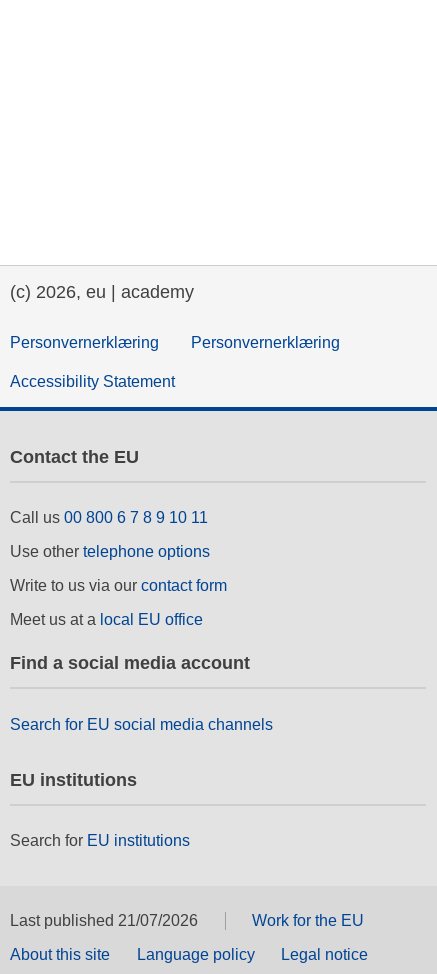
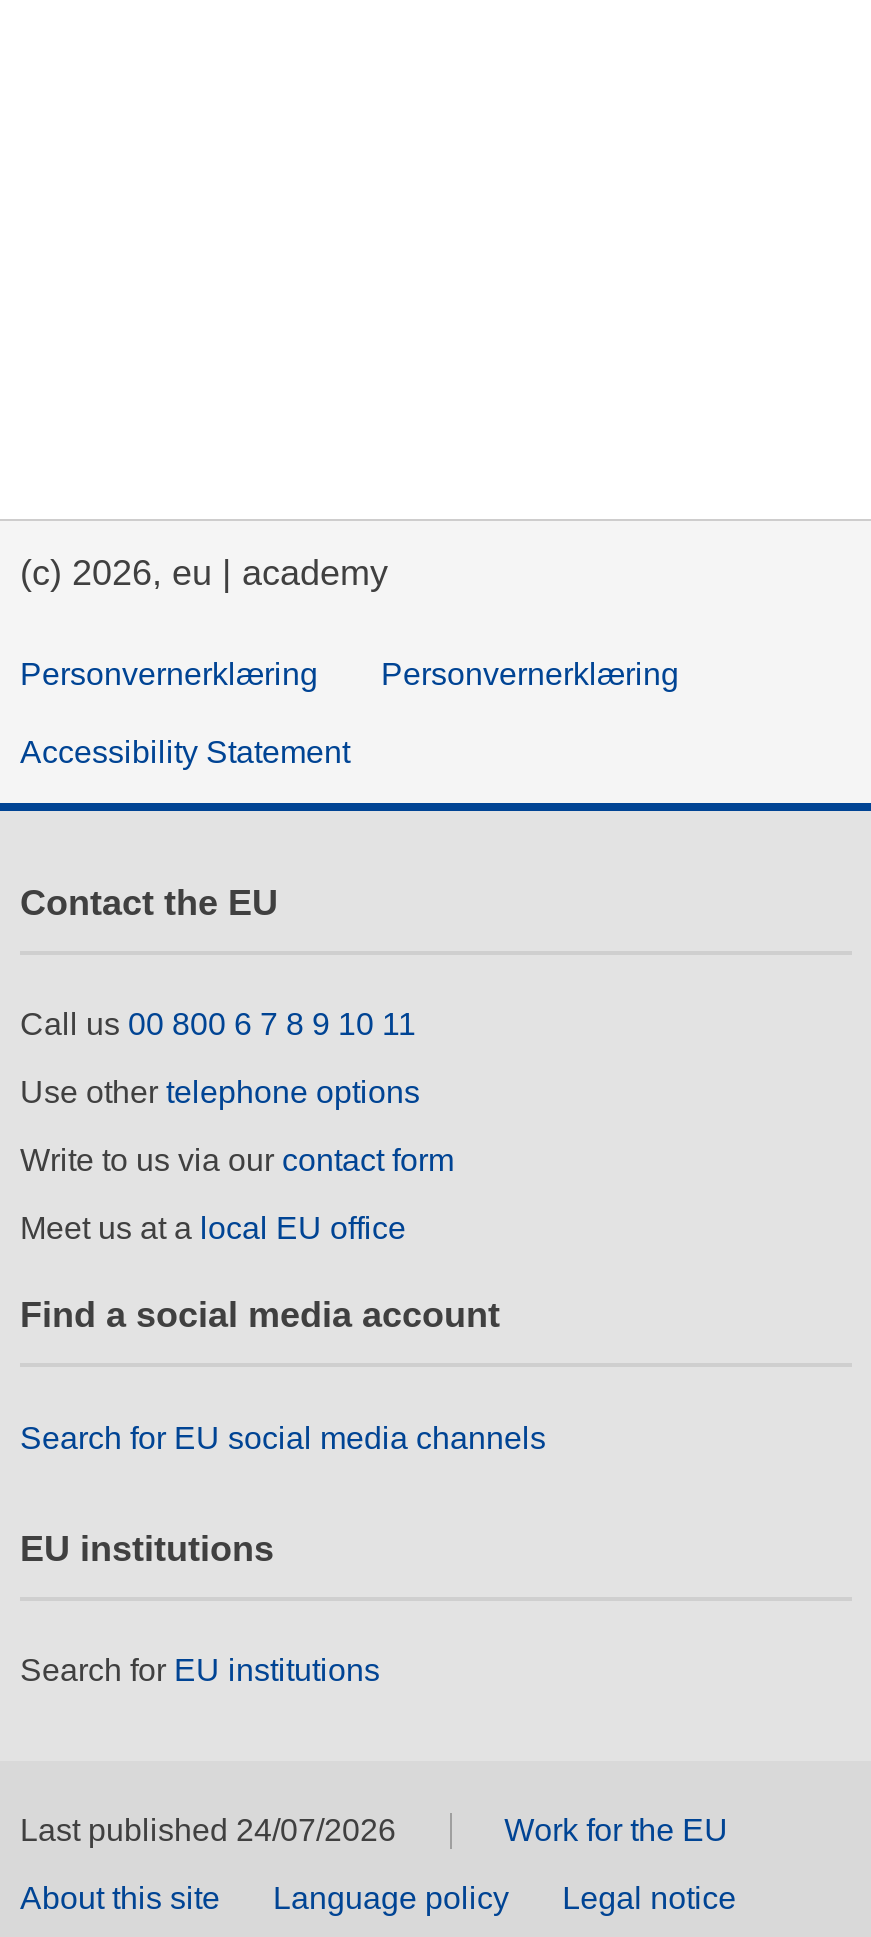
- Last published 21/07/2026
+ Last published 24/07/2026
